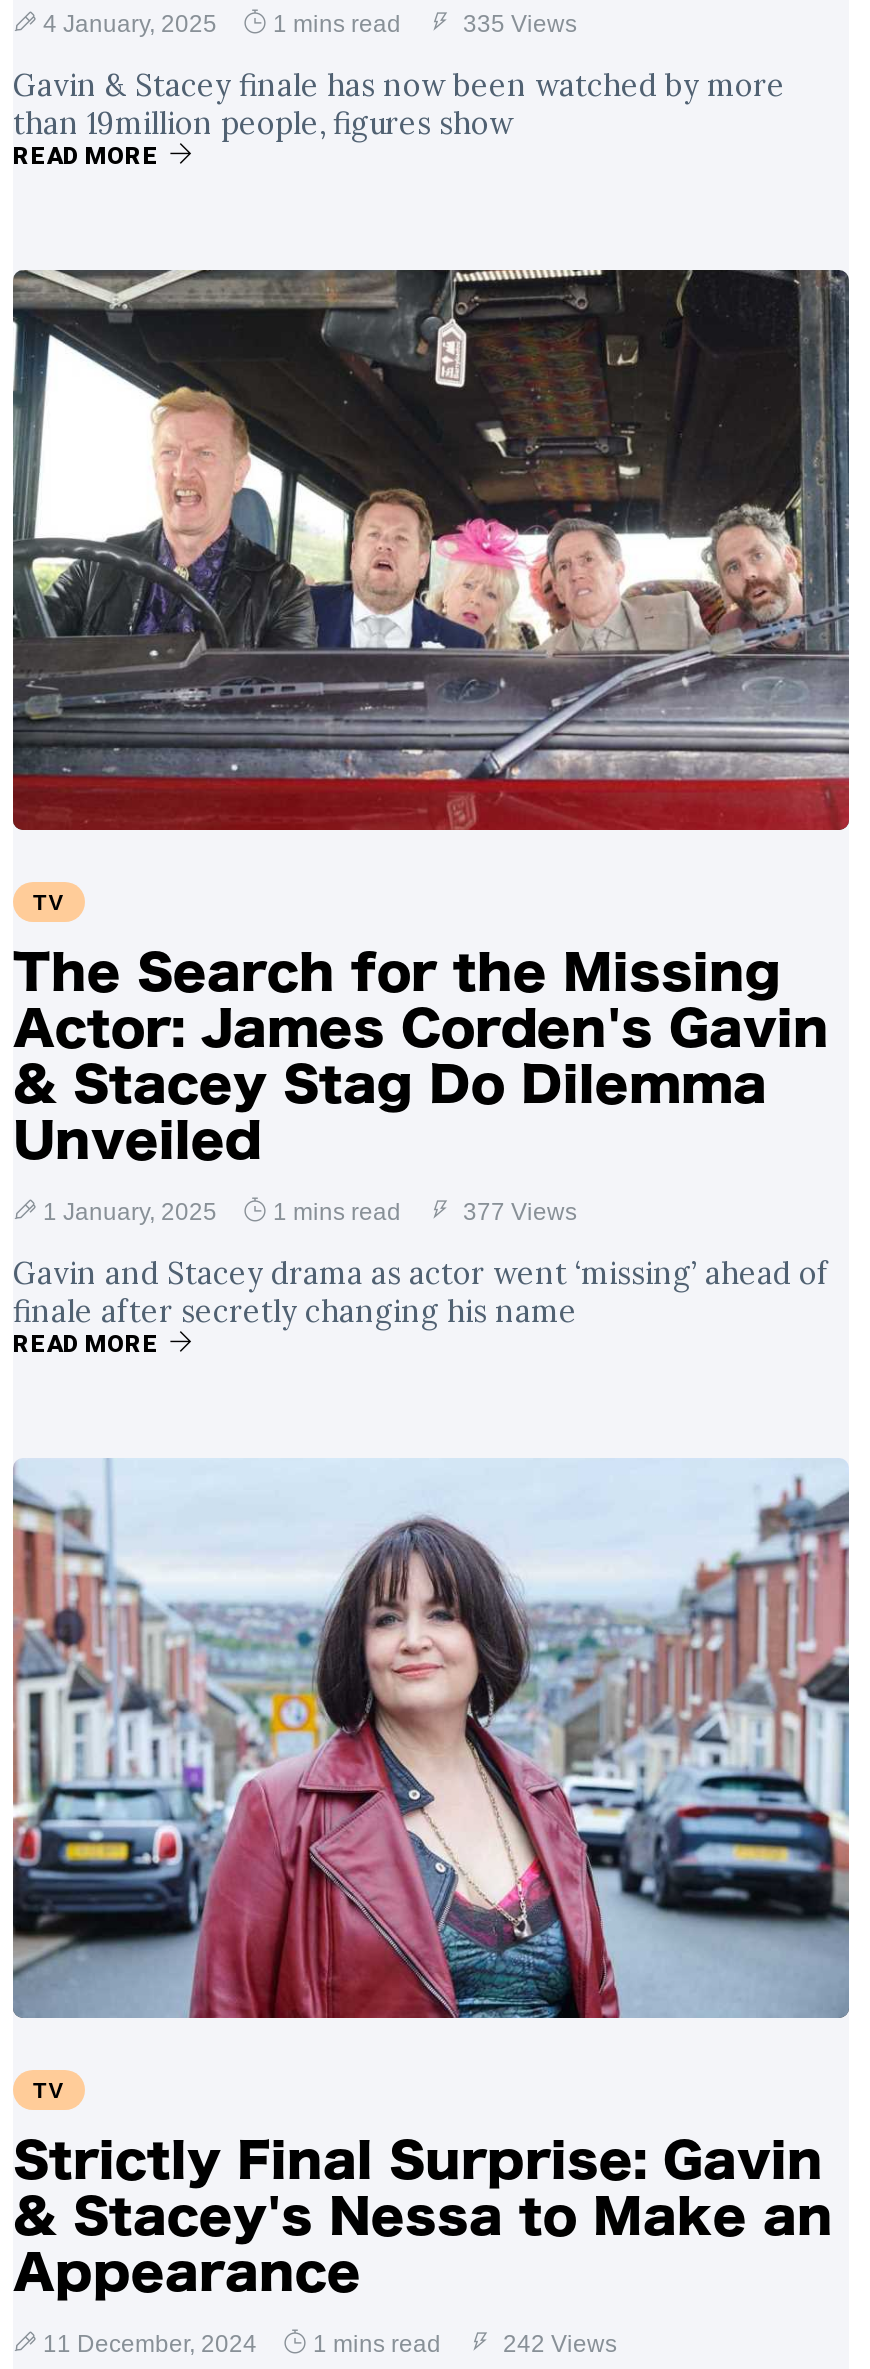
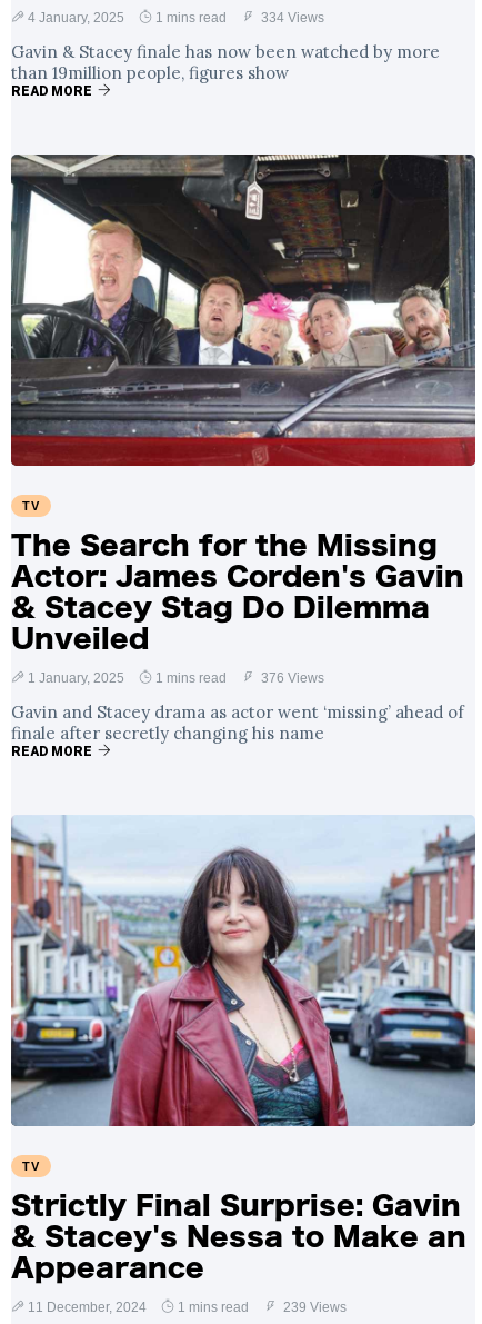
- 4 January, 2025 1 mins read 335 Views
+ 4 January, 2025 1 mins read 334 Views

- 1 January, 2025 1 mins read 377 Views
+ 1 January, 2025 1 mins read 376 Views

- 11 December, 2024 1 mins read 242 Views
+ 11 December, 2024 1 mins read 239 Views
